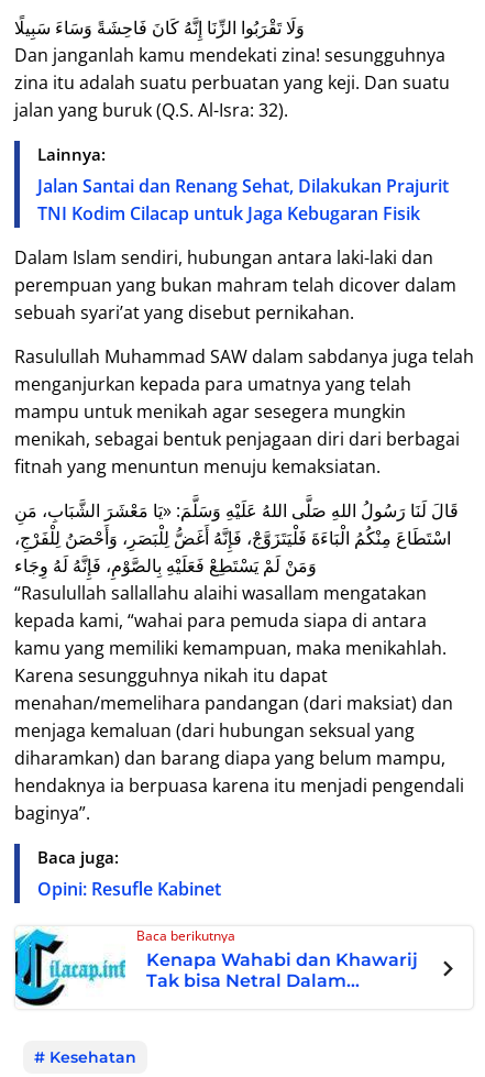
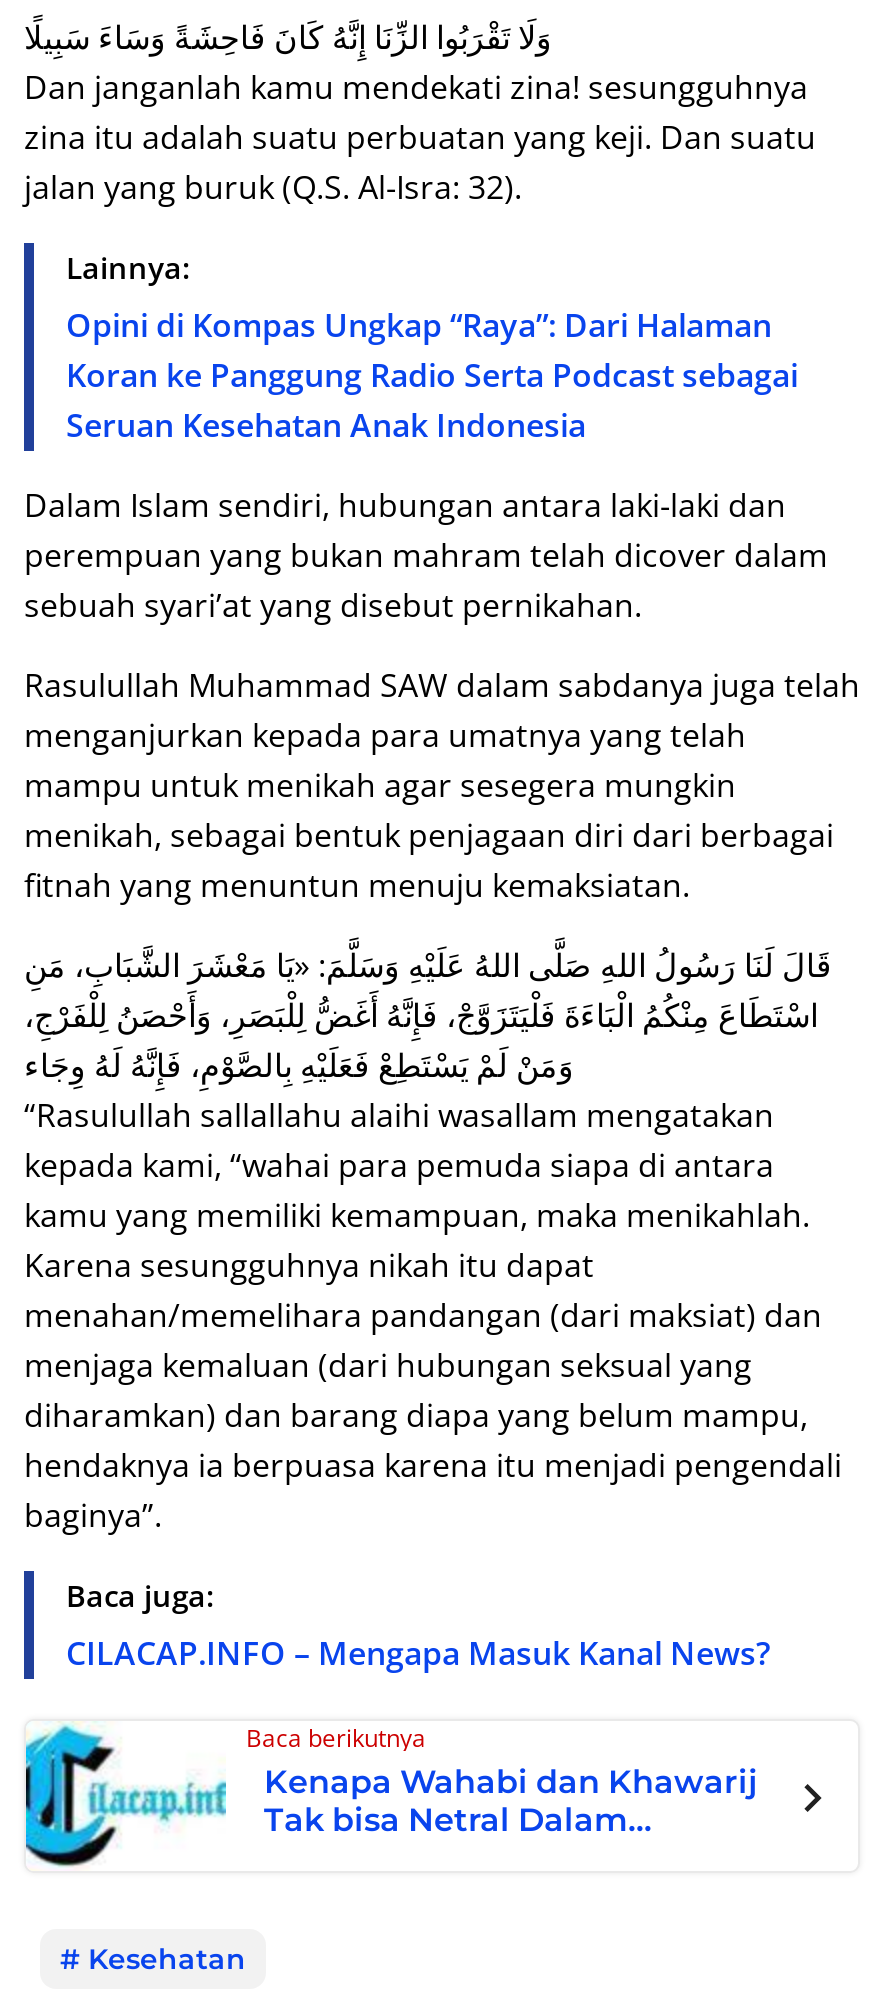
- Jalan Santai dan Renang Sehat, Dilakukan Prajurit
- TNI Kodim Cilacap untuk Jaga Kebugaran Fisik
+ Opini di Kompas Ungkap “Raya”: Dari Halaman
+ Koran ke Panggung Radio Serta Podcast sebagai
+ Seruan Kesehatan Anak Indonesia

- Opini: Resufle Kabinet
+ CILACAP.INFO – Mengapa Masuk Kanal News?
